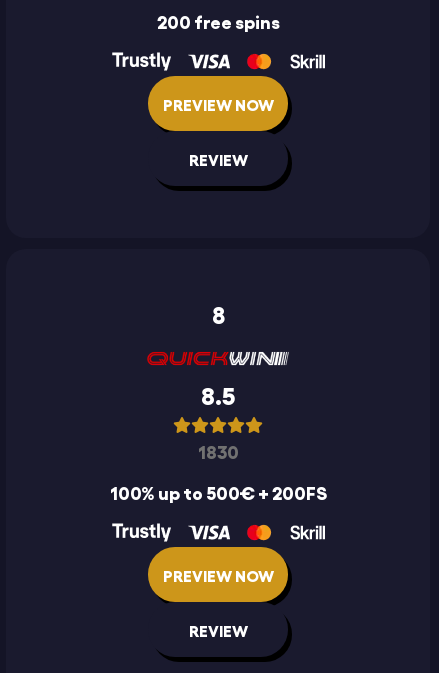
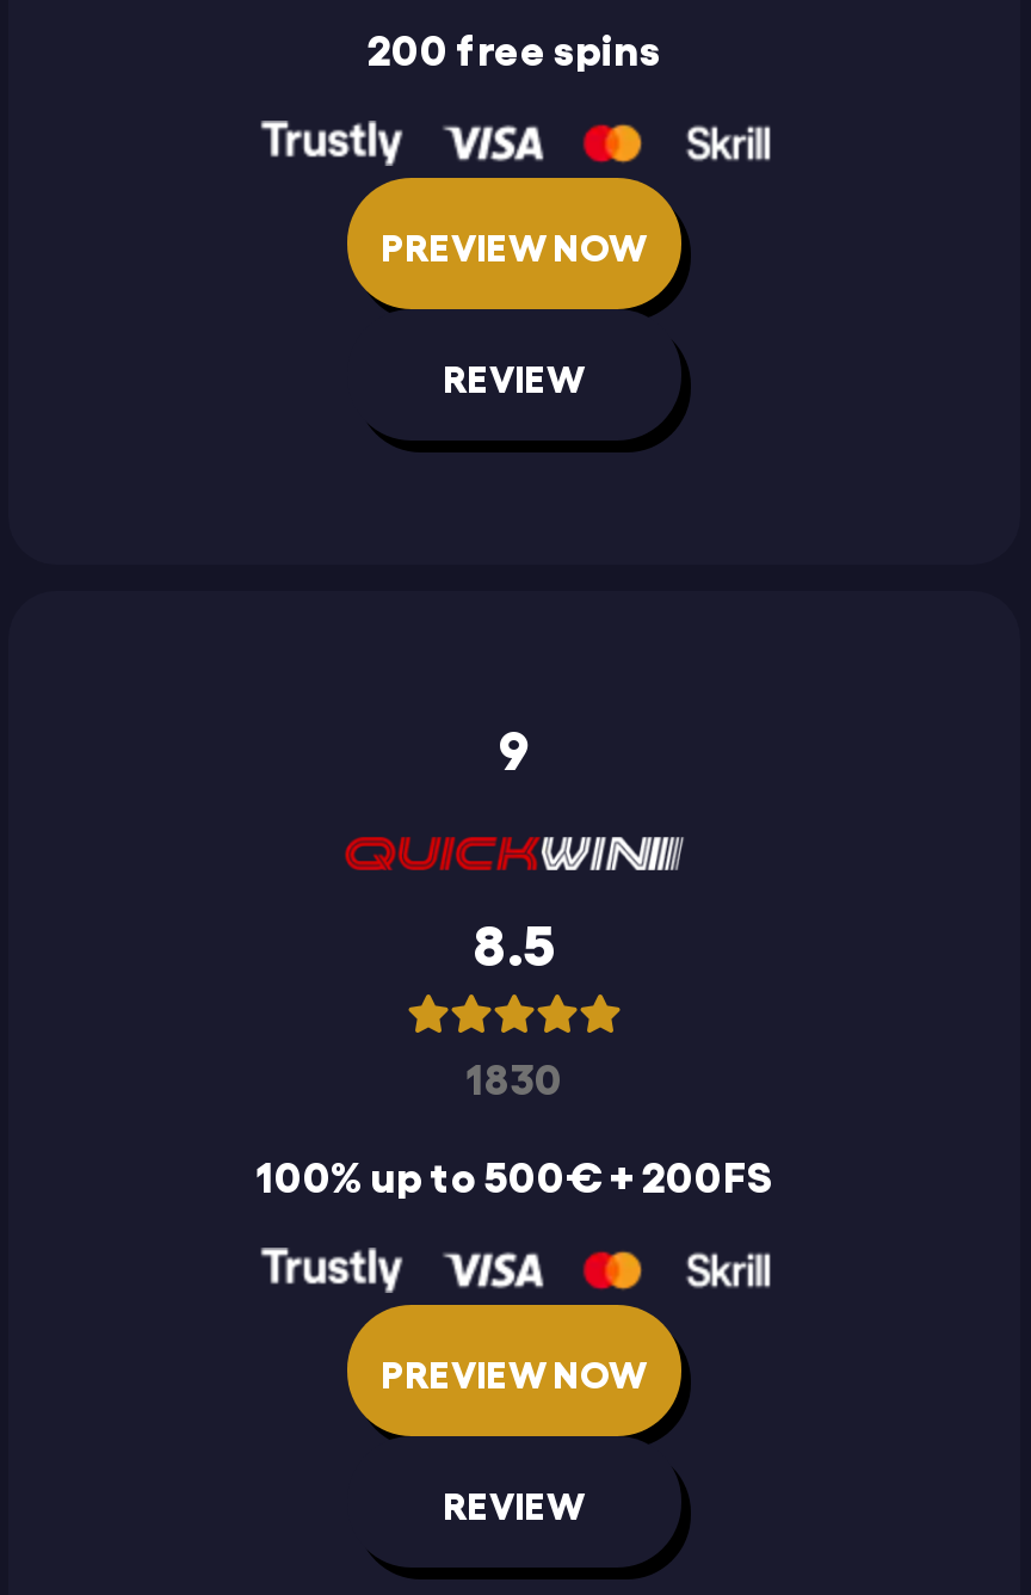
- 8
+ 9
